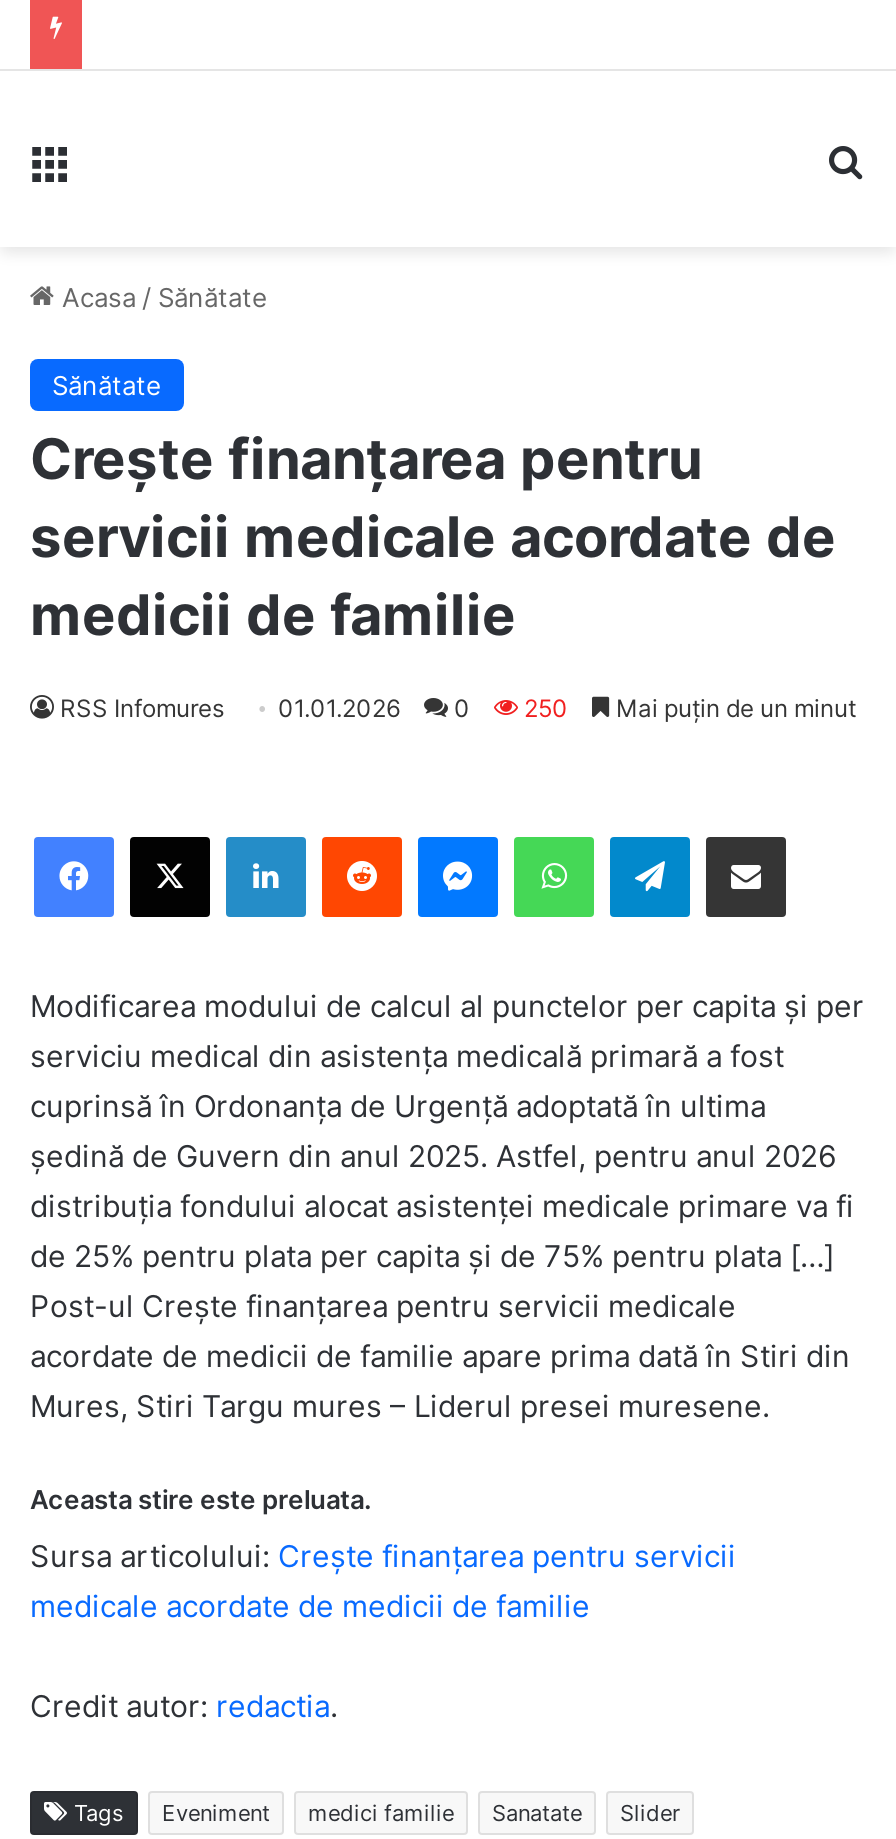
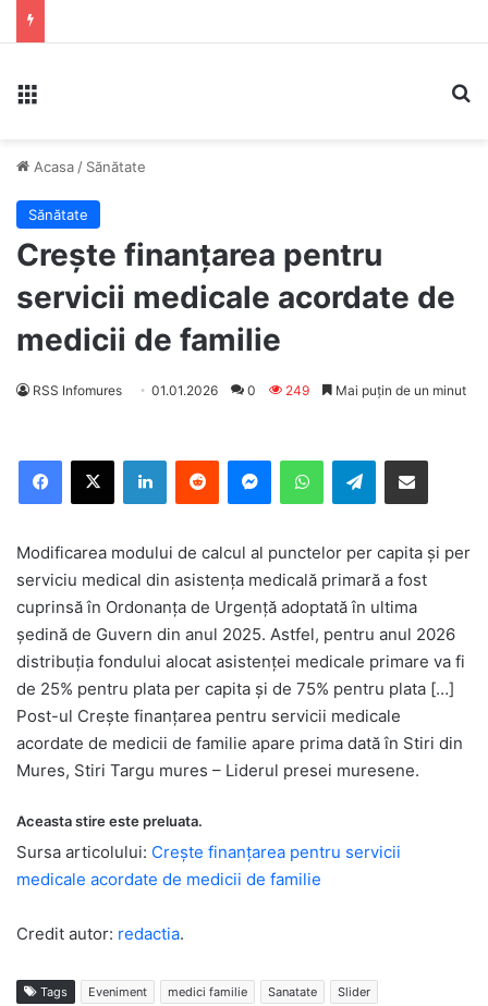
- RSS Infomures 01.01.2026 0 250 Mai puțin de un minut
+ RSS Infomures 01.01.2026 0 249 Mai puțin de un minut
